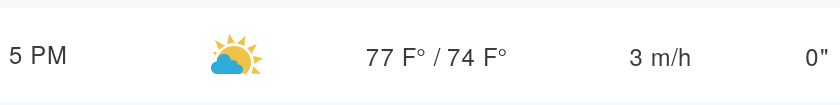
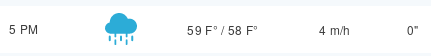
- [image]
+ [image]

- 77 F° / 74 F°
+ 59 F° / 58 F°

- 3 m/h
+ 4 m/h
